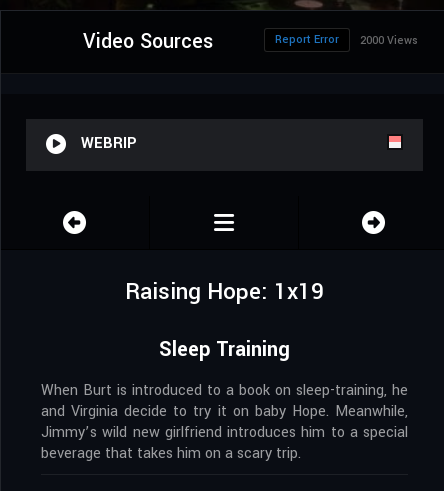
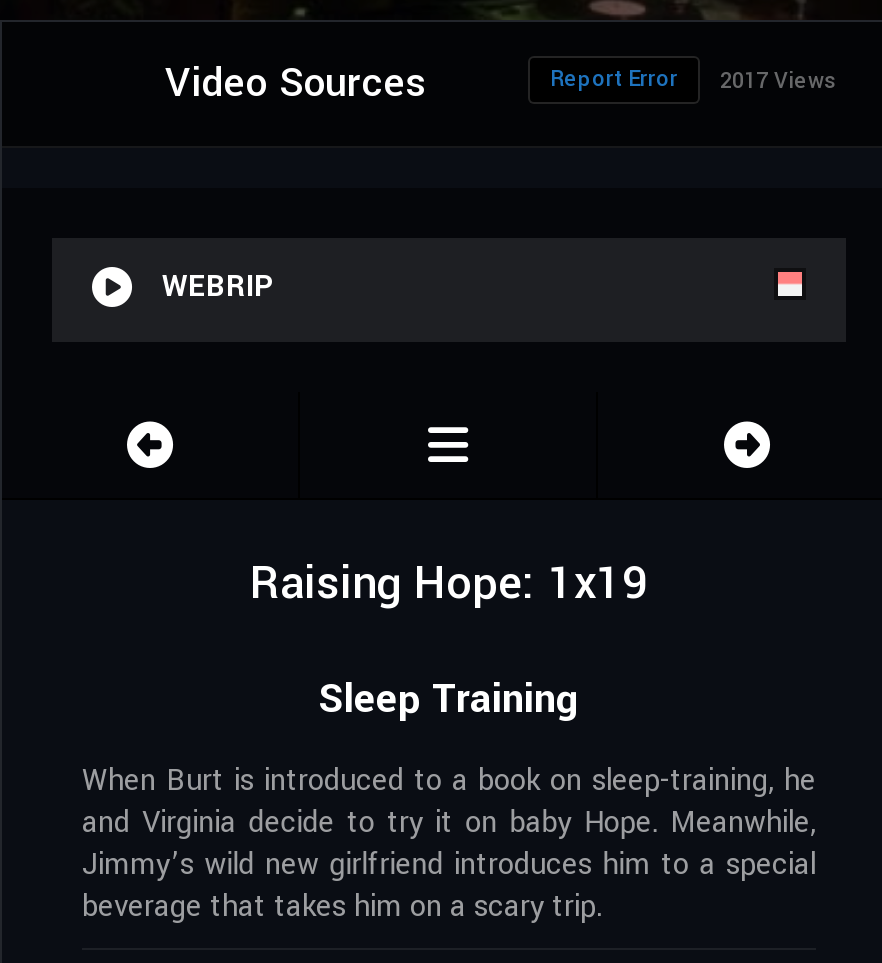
- Report Error 2000 Views
+ Report Error 2017 Views
